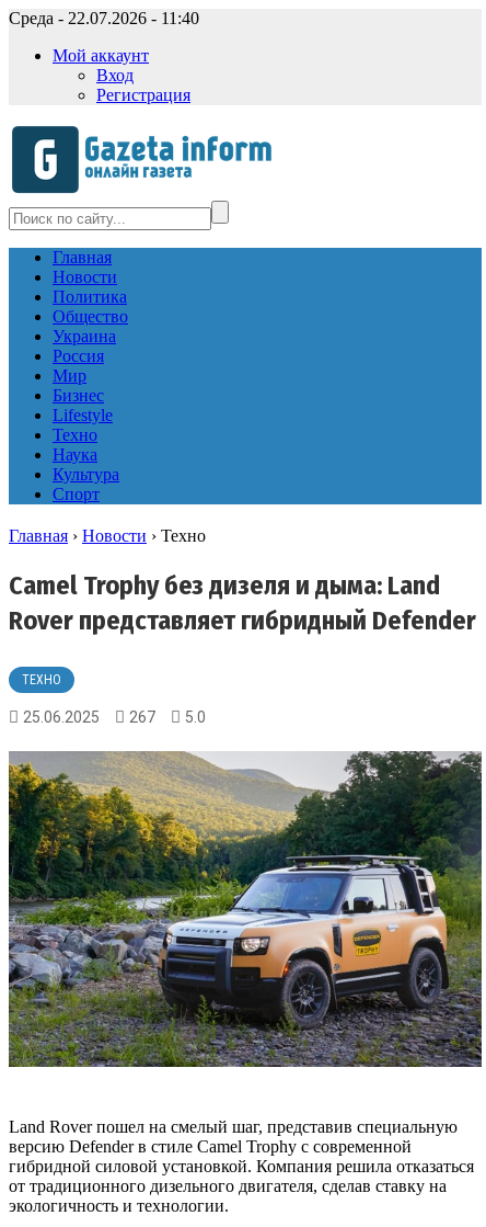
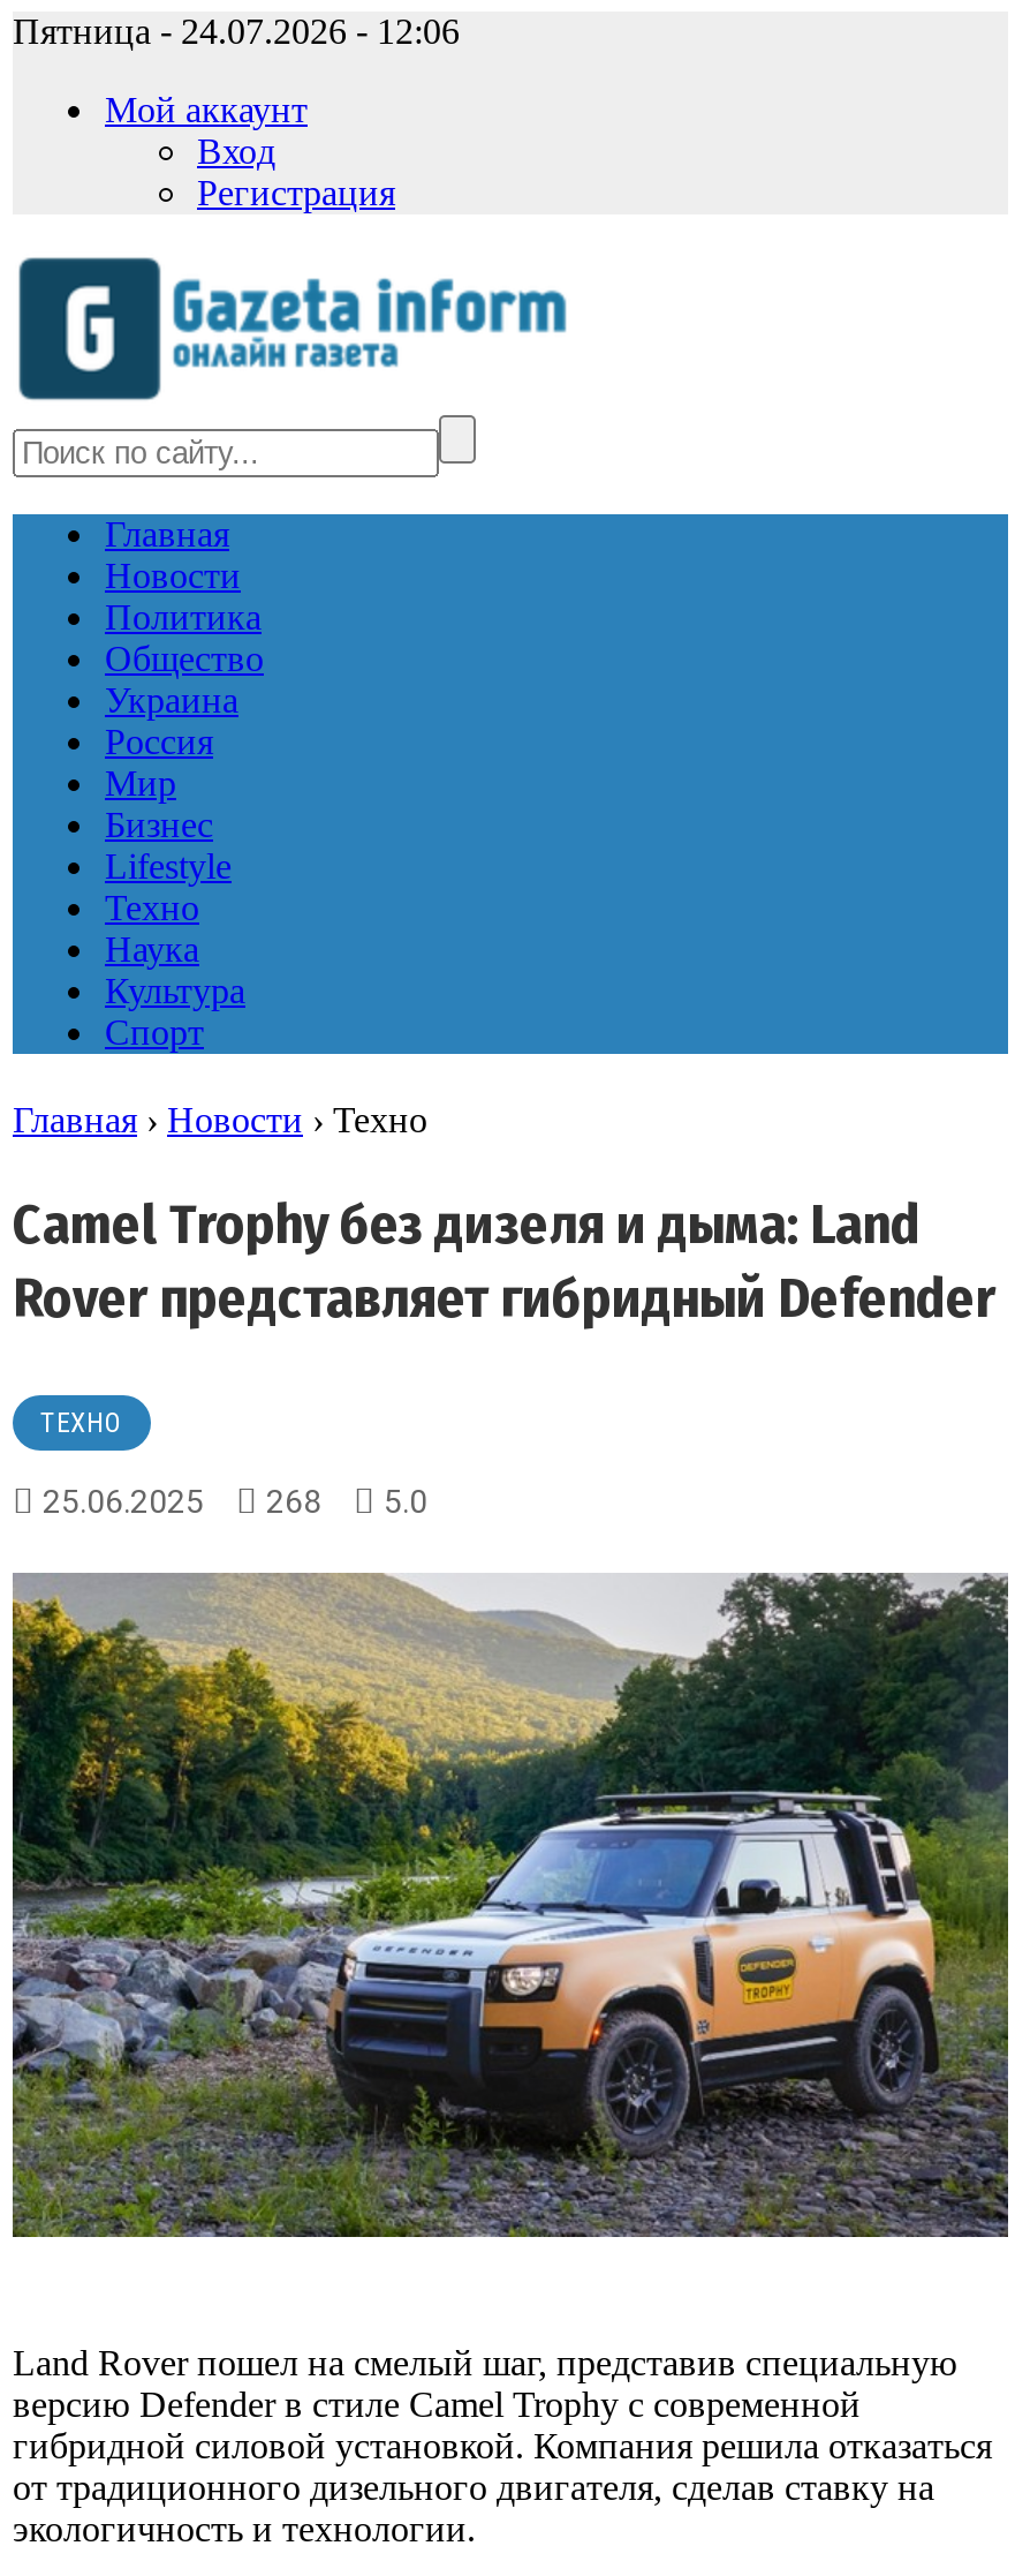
- Среда - 22.07.2026 - 11:40
+ Пятница - 24.07.2026 - 12:06

- 25.06.2025 267 5.0
+ 25.06.2025 268 5.0
